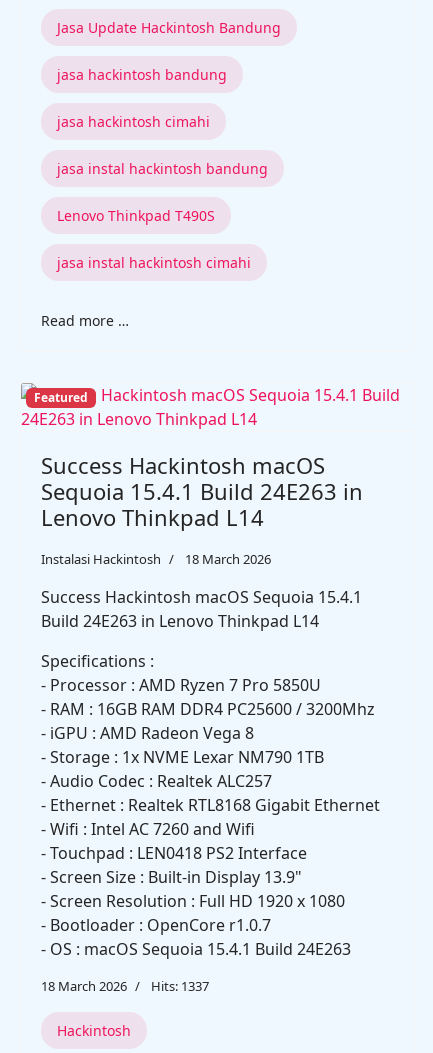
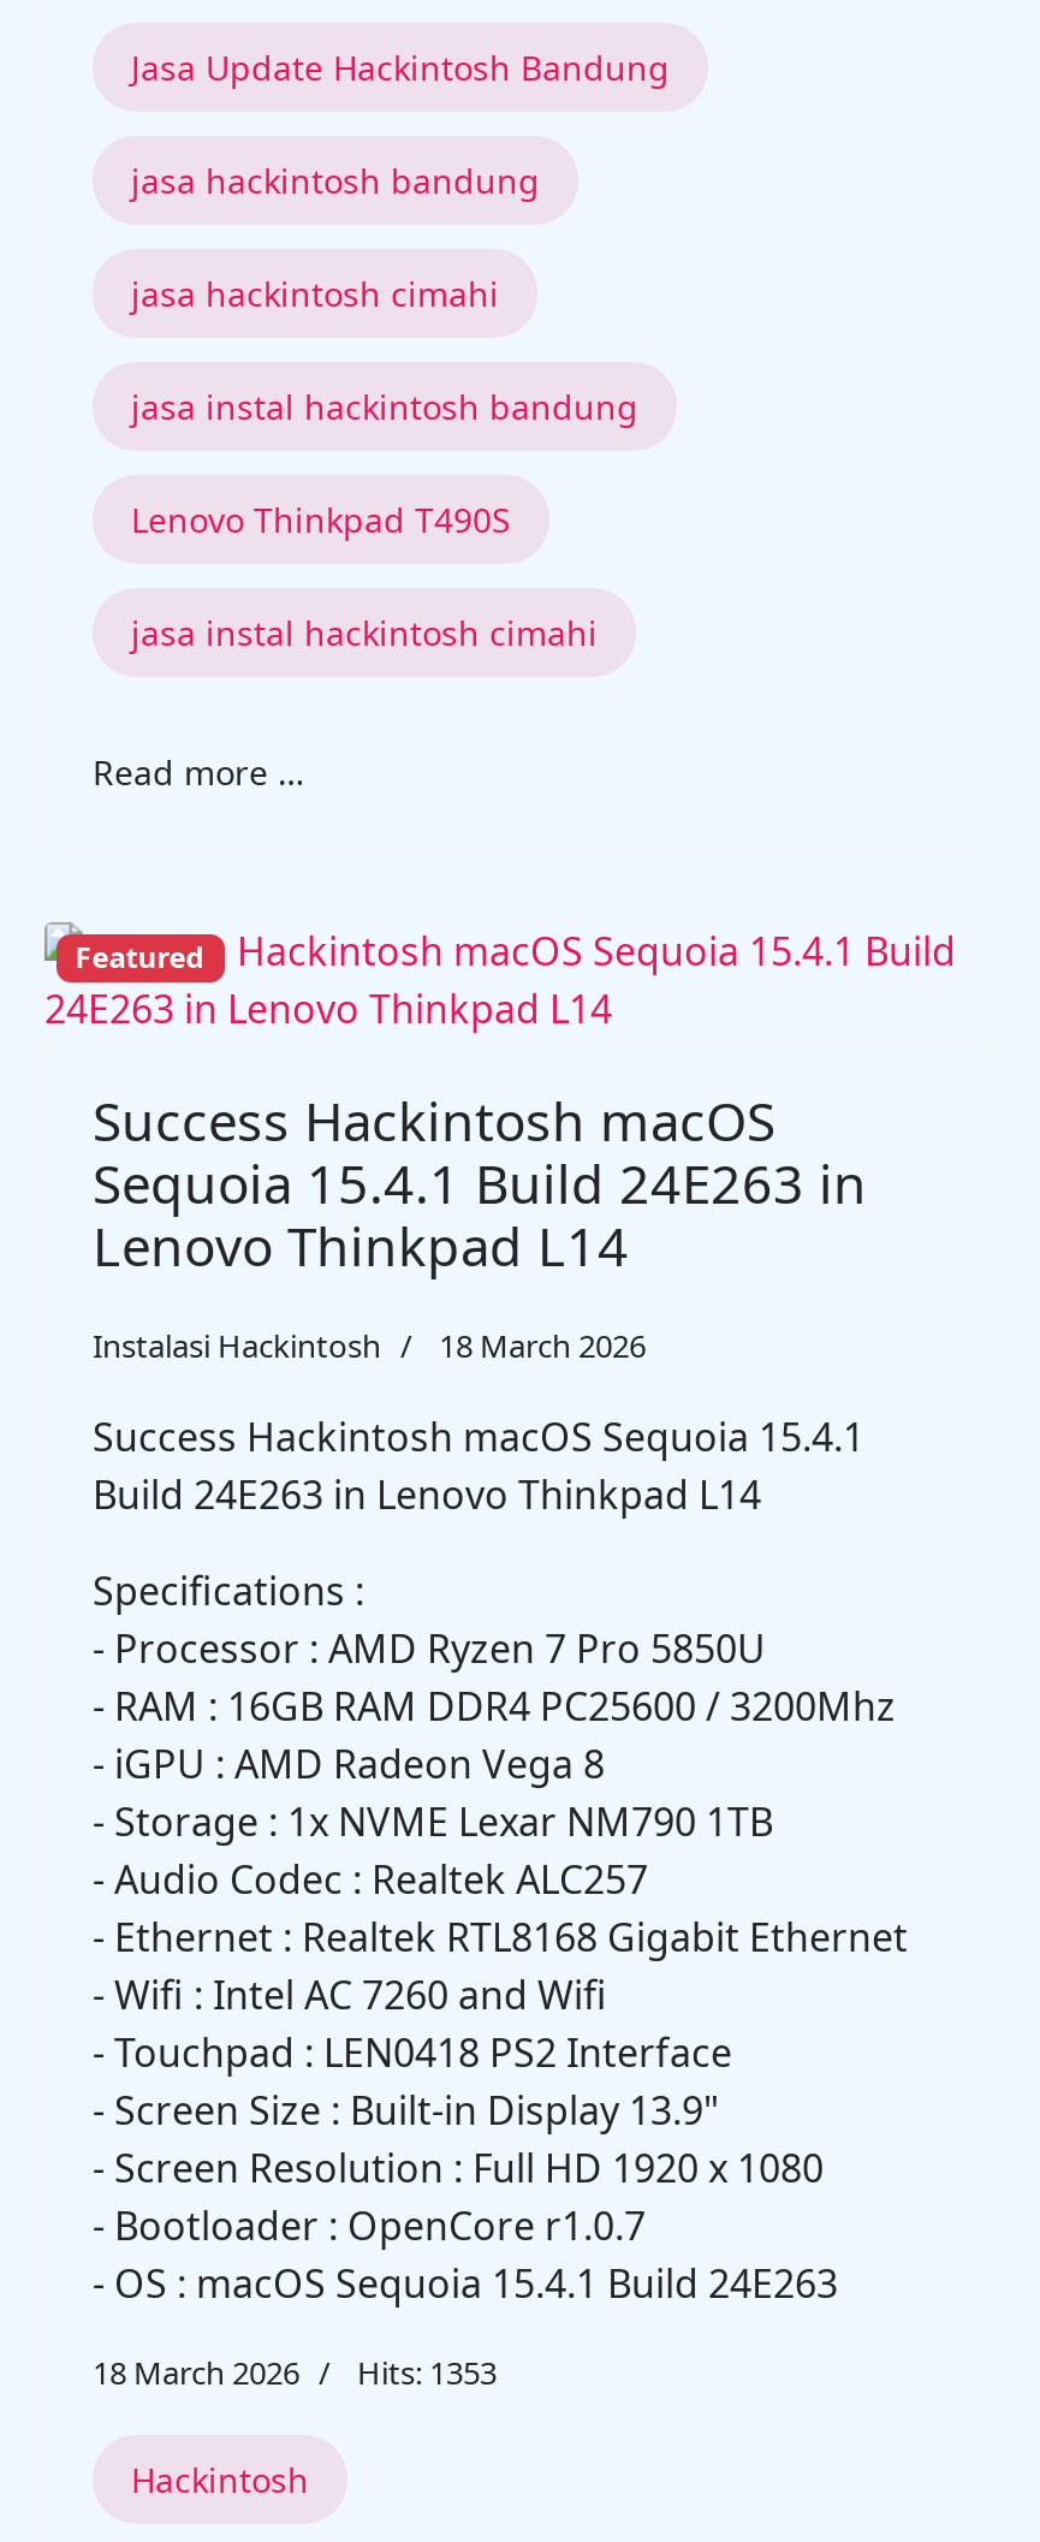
- 18 March 2026 Hits: 1337
+ 18 March 2026 Hits: 1353
